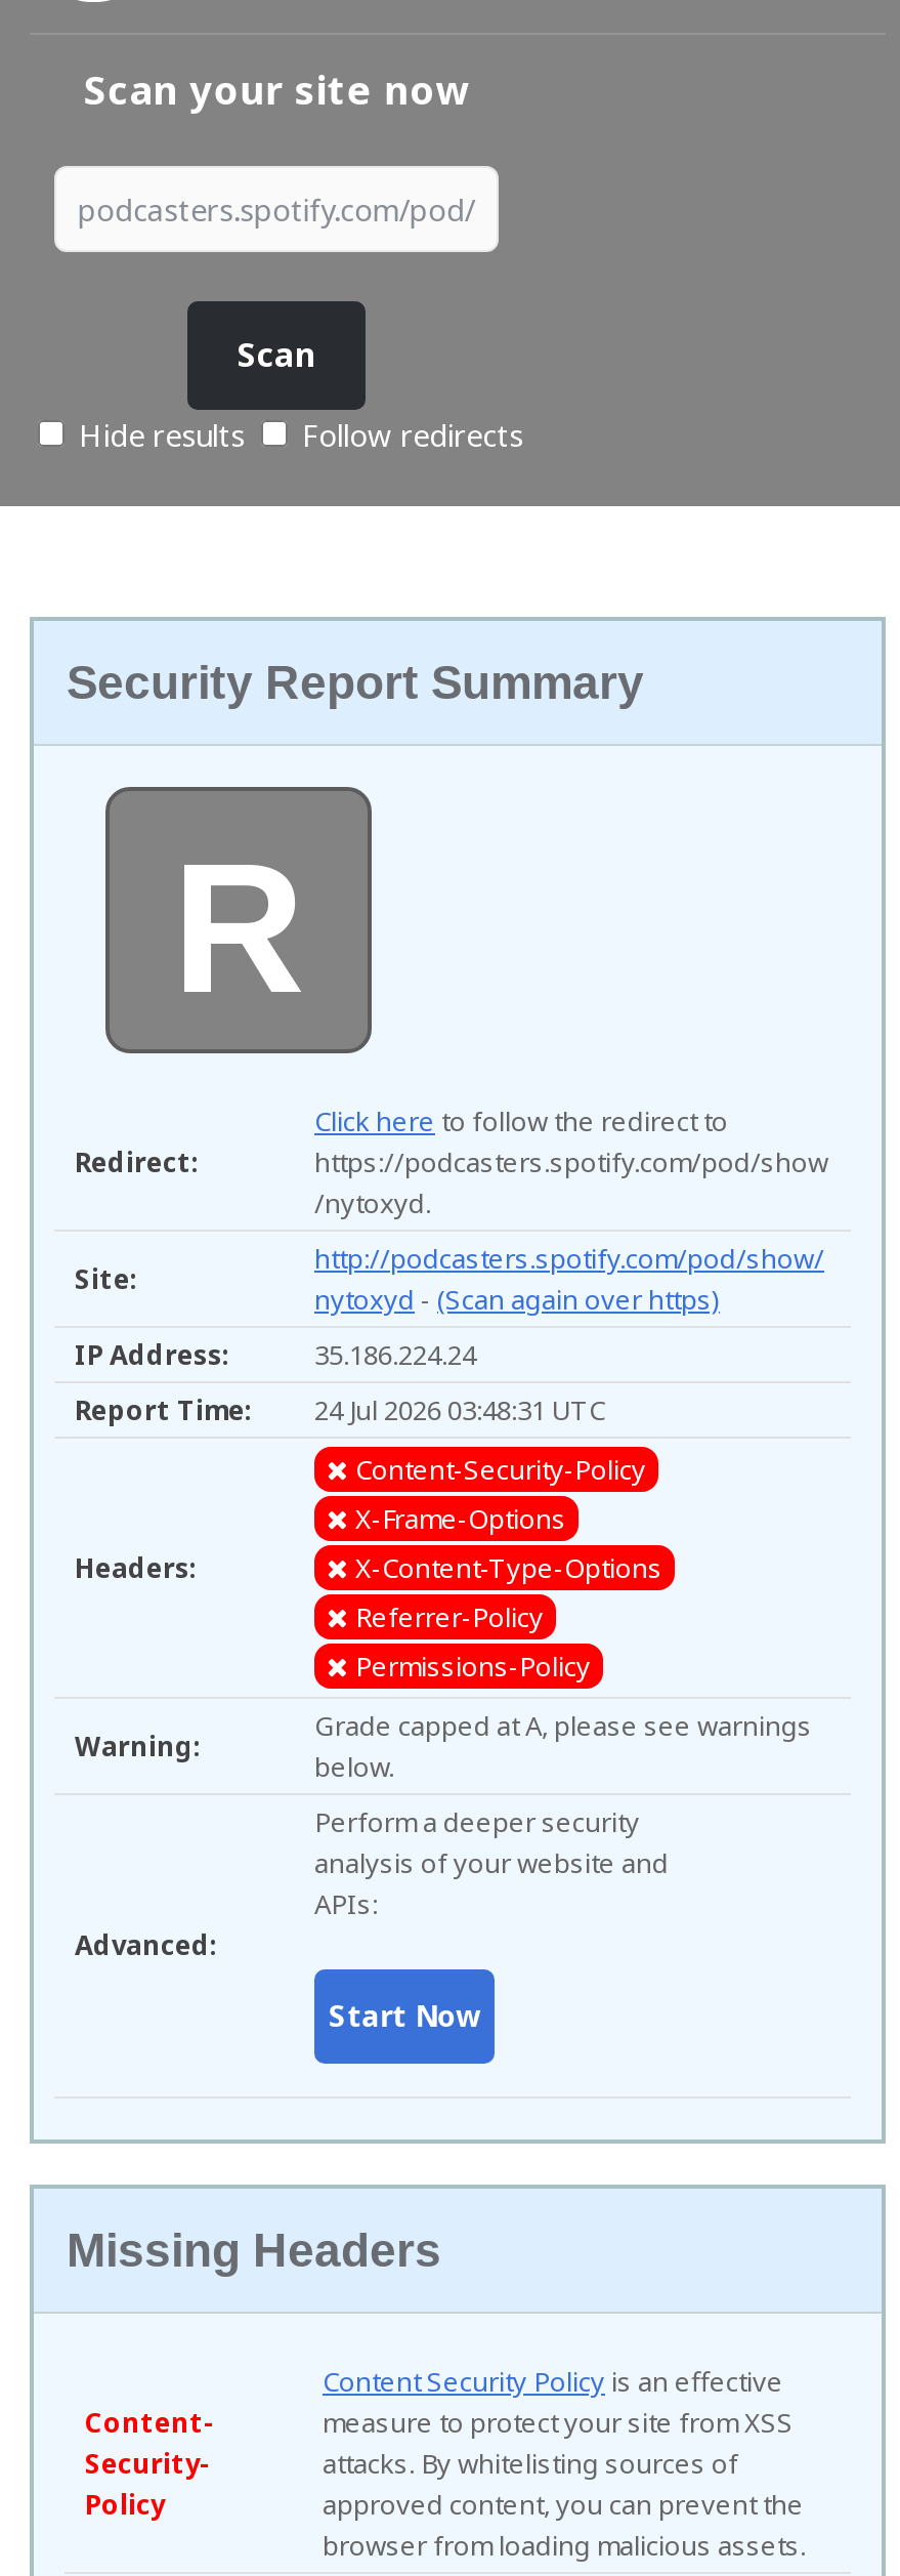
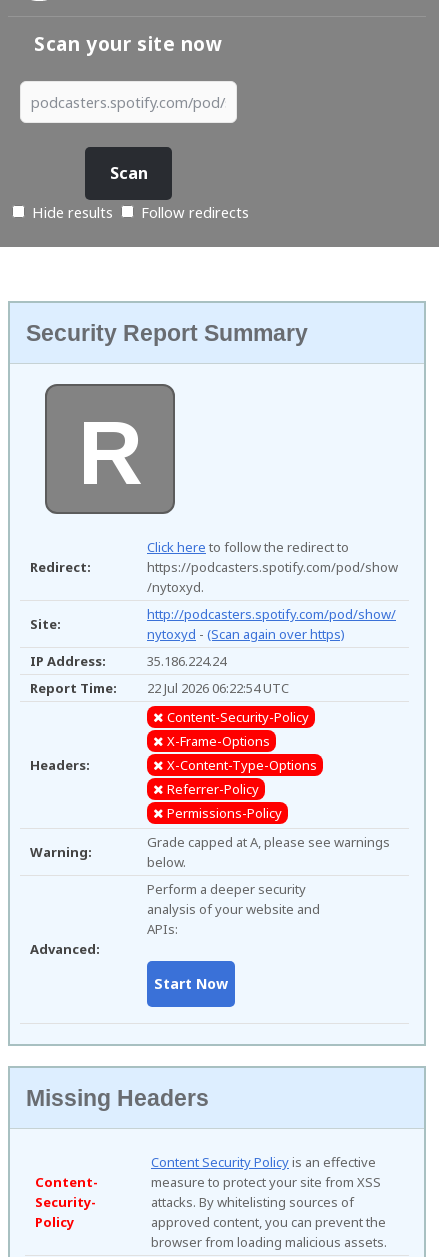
- Report Time: 24 Jul 2026 03:48:31 UTC
+ Report Time: 22 Jul 2026 06:22:54 UTC
